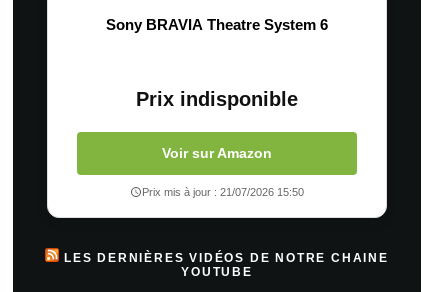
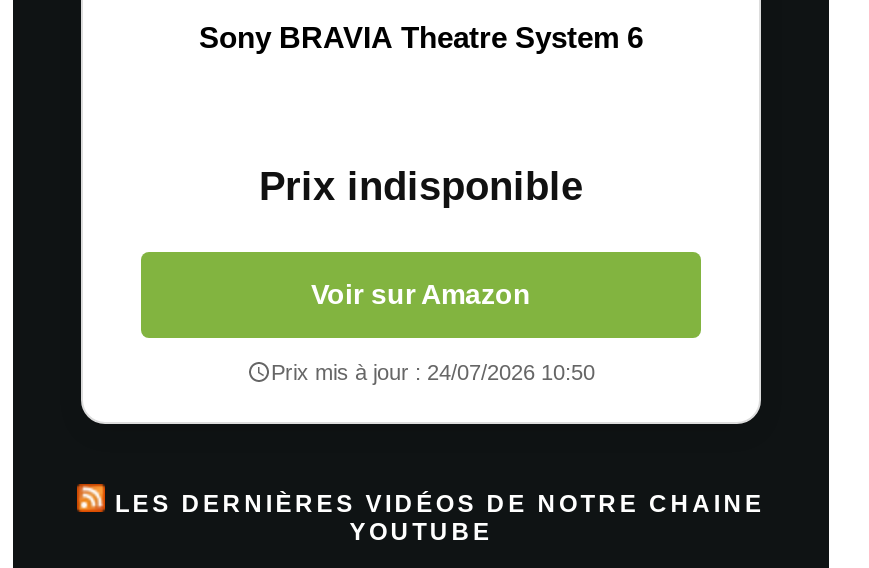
- Prix mis à jour : 21/07/2026 15:50
+ Prix mis à jour : 24/07/2026 10:50
